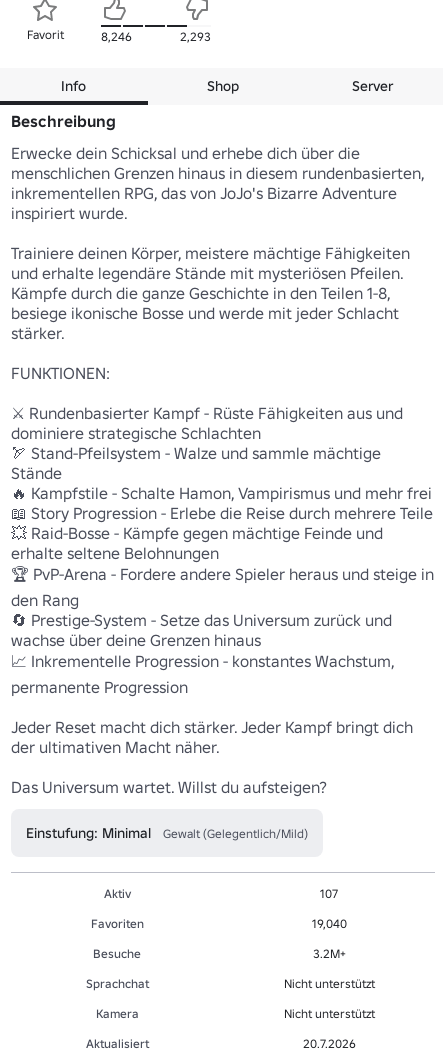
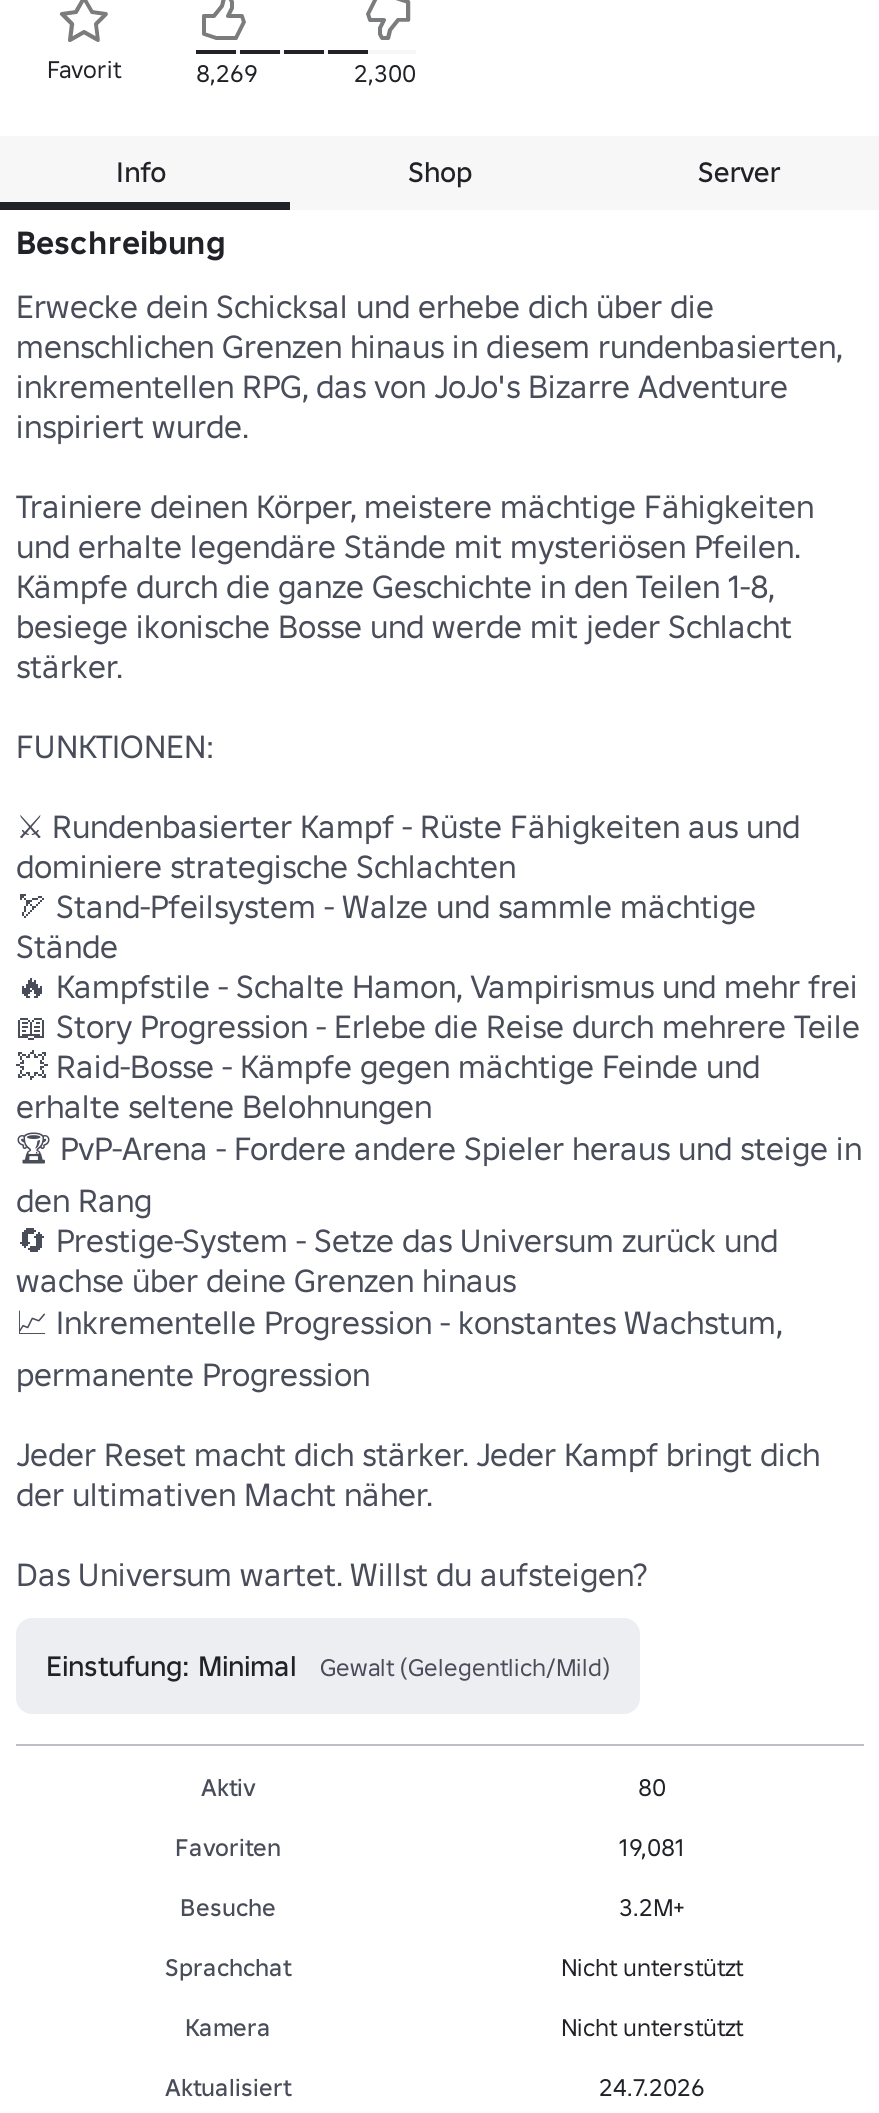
- 8,246
+ 8,269

- 2,293
+ 2,300

- 107
+ 80

- 19,040
+ 19,081

- 20.7.2026
+ 24.7.2026
